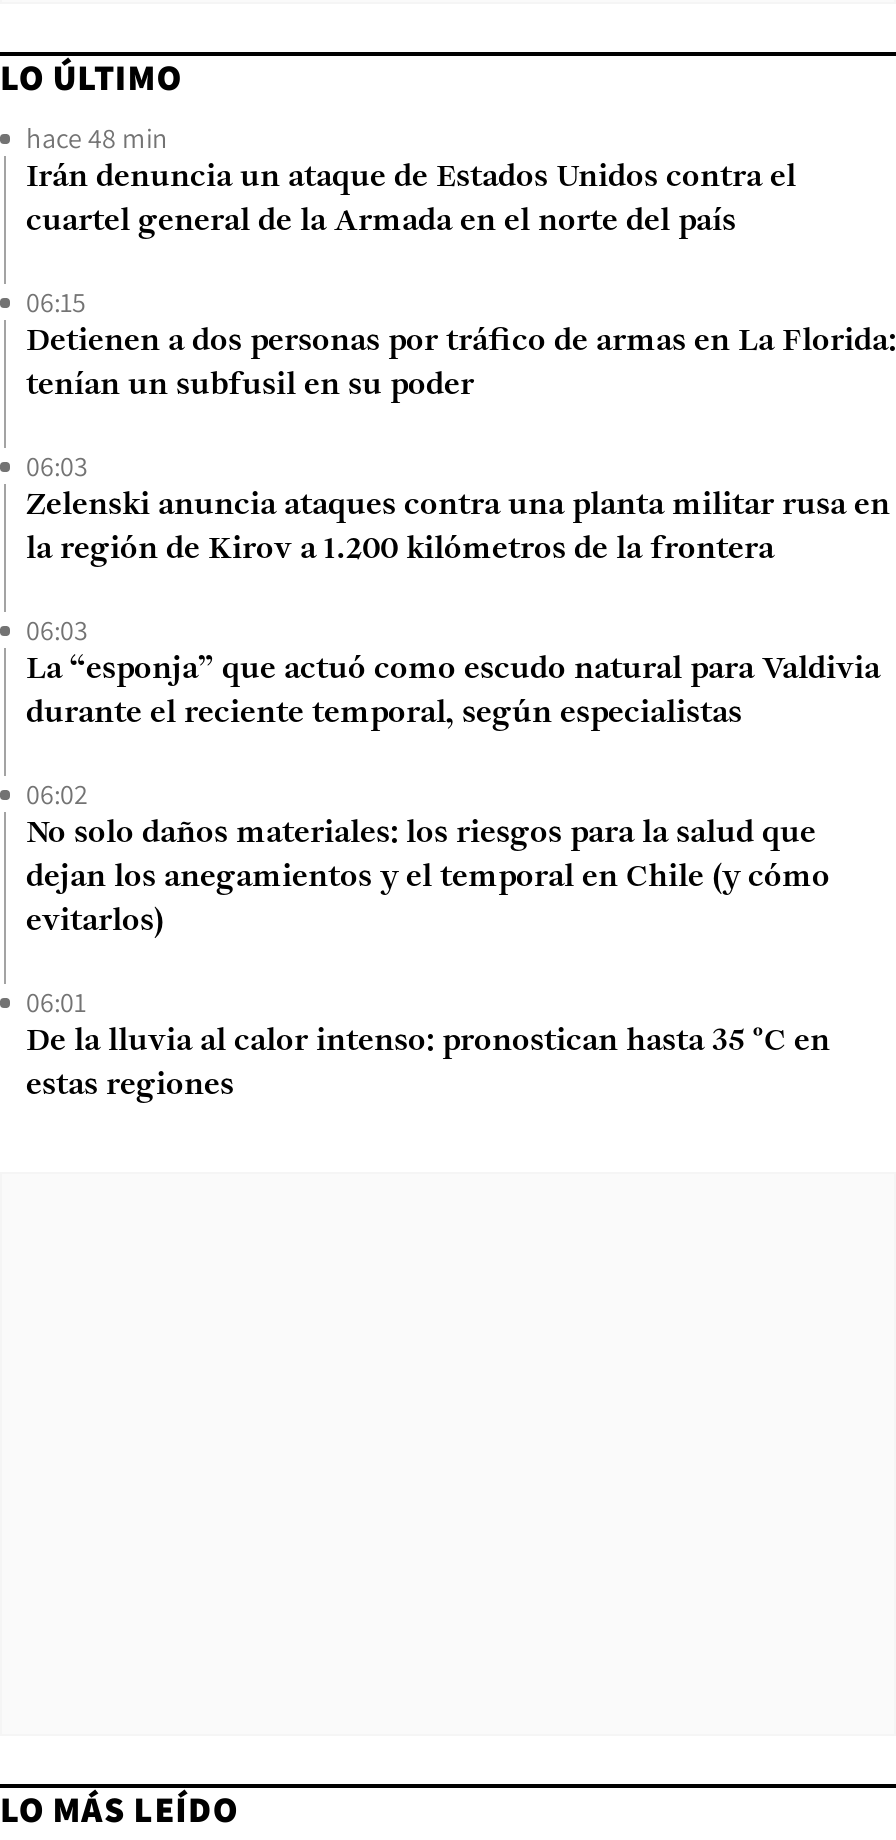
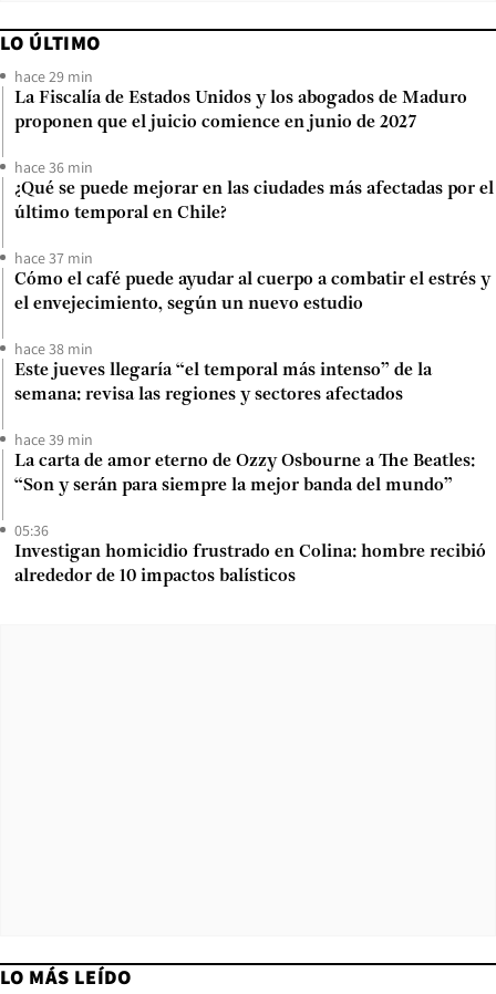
- hace 48 min
- Irán denuncia un ataque de Estados Unidos contra el
- cuartel general de la Armada en el norte del país
+ hace 29 min
+ La Fiscalía de Estados Unidos y los abogados de Maduro
+ proponen que el juicio comience en junio de 2027

- 06:15
- Detienen a dos personas por tráfico de armas en La Florida:
- tenían un subfusil en su poder
+ hace 36 min
+ ¿Qué se puede mejorar en las ciudades más afectadas por el
+ último temporal en Chile?

- 06:03
- Zelenski anuncia ataques contra una planta militar rusa en
- la región de Kirov a 1.200 kilómetros de la frontera
+ hace 37 min
+ Cómo el café puede ayudar al cuerpo a combatir el estrés y
+ el envejecimiento, según un nuevo estudio

- 06:03
- La “esponja” que actuó como escudo natural para Valdivia
- durante el reciente temporal, según especialistas
+ hace 38 min
+ Este jueves llegaría “el temporal más intenso” de la
+ semana: revisa las regiones y sectores afectados

- 06:02
- No solo daños materiales: los riesgos para la salud que
- dejan los anegamientos y el temporal en Chile (y cómo
- evitarlos)
+ hace 39 min
+ La carta de amor eterno de Ozzy Osbourne a The Beatles:
+ “Son y serán para siempre la mejor banda del mundo”

- 06:01
- De la lluvia al calor intenso: pronostican hasta 35 °C en
- estas regiones
+ 05:36
+ Investigan homicidio frustrado en Colina: hombre recibió
+ alrededor de 10 impactos balísticos
